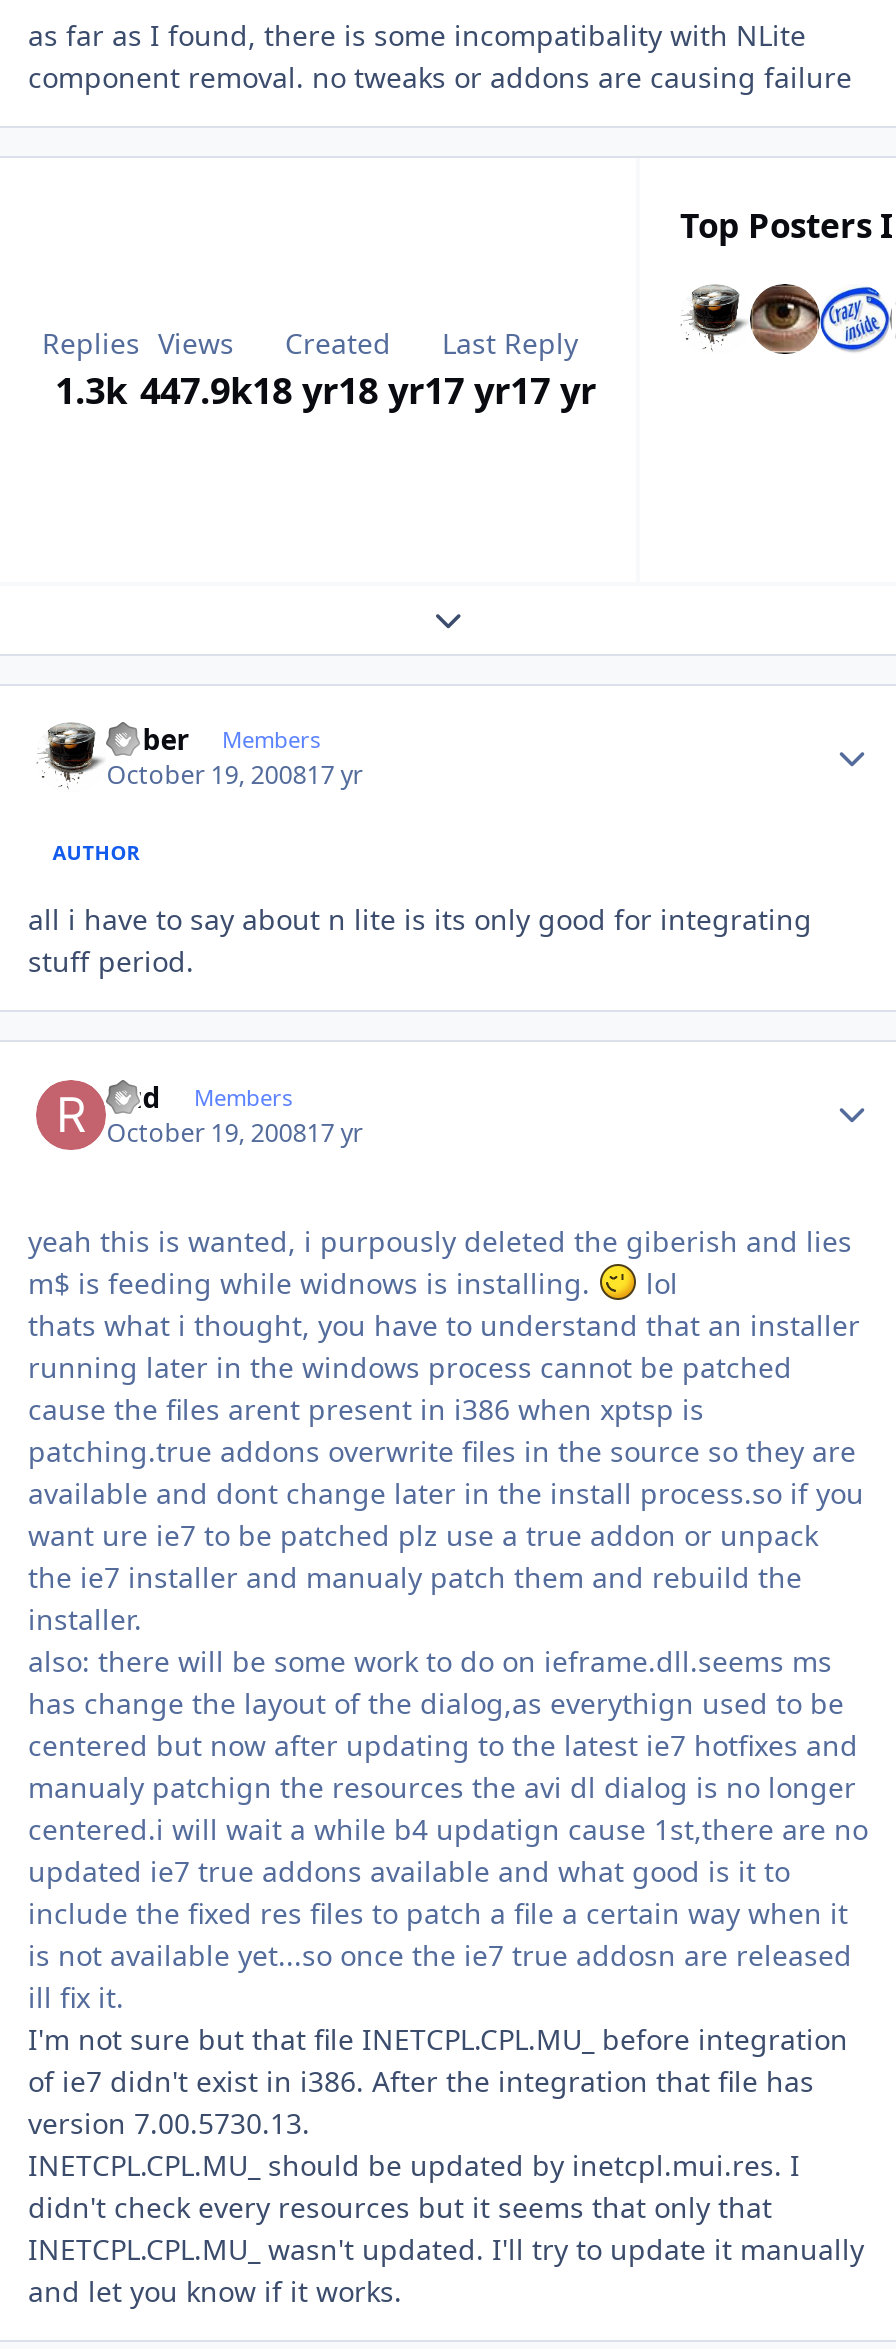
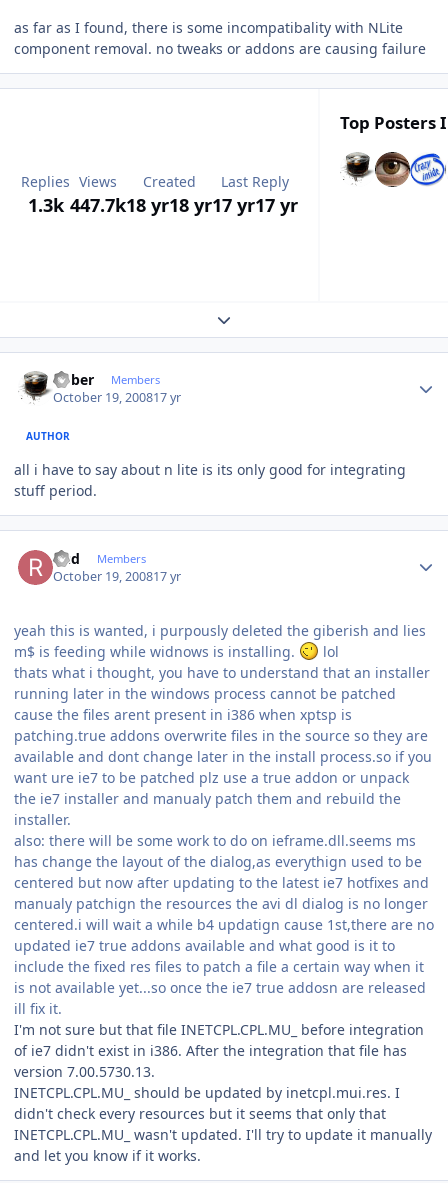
- 1.3k 447.9k 18 yr18 yr 17 yr17 yr
+ 1.3k 447.7k 18 yr18 yr 17 yr17 yr
